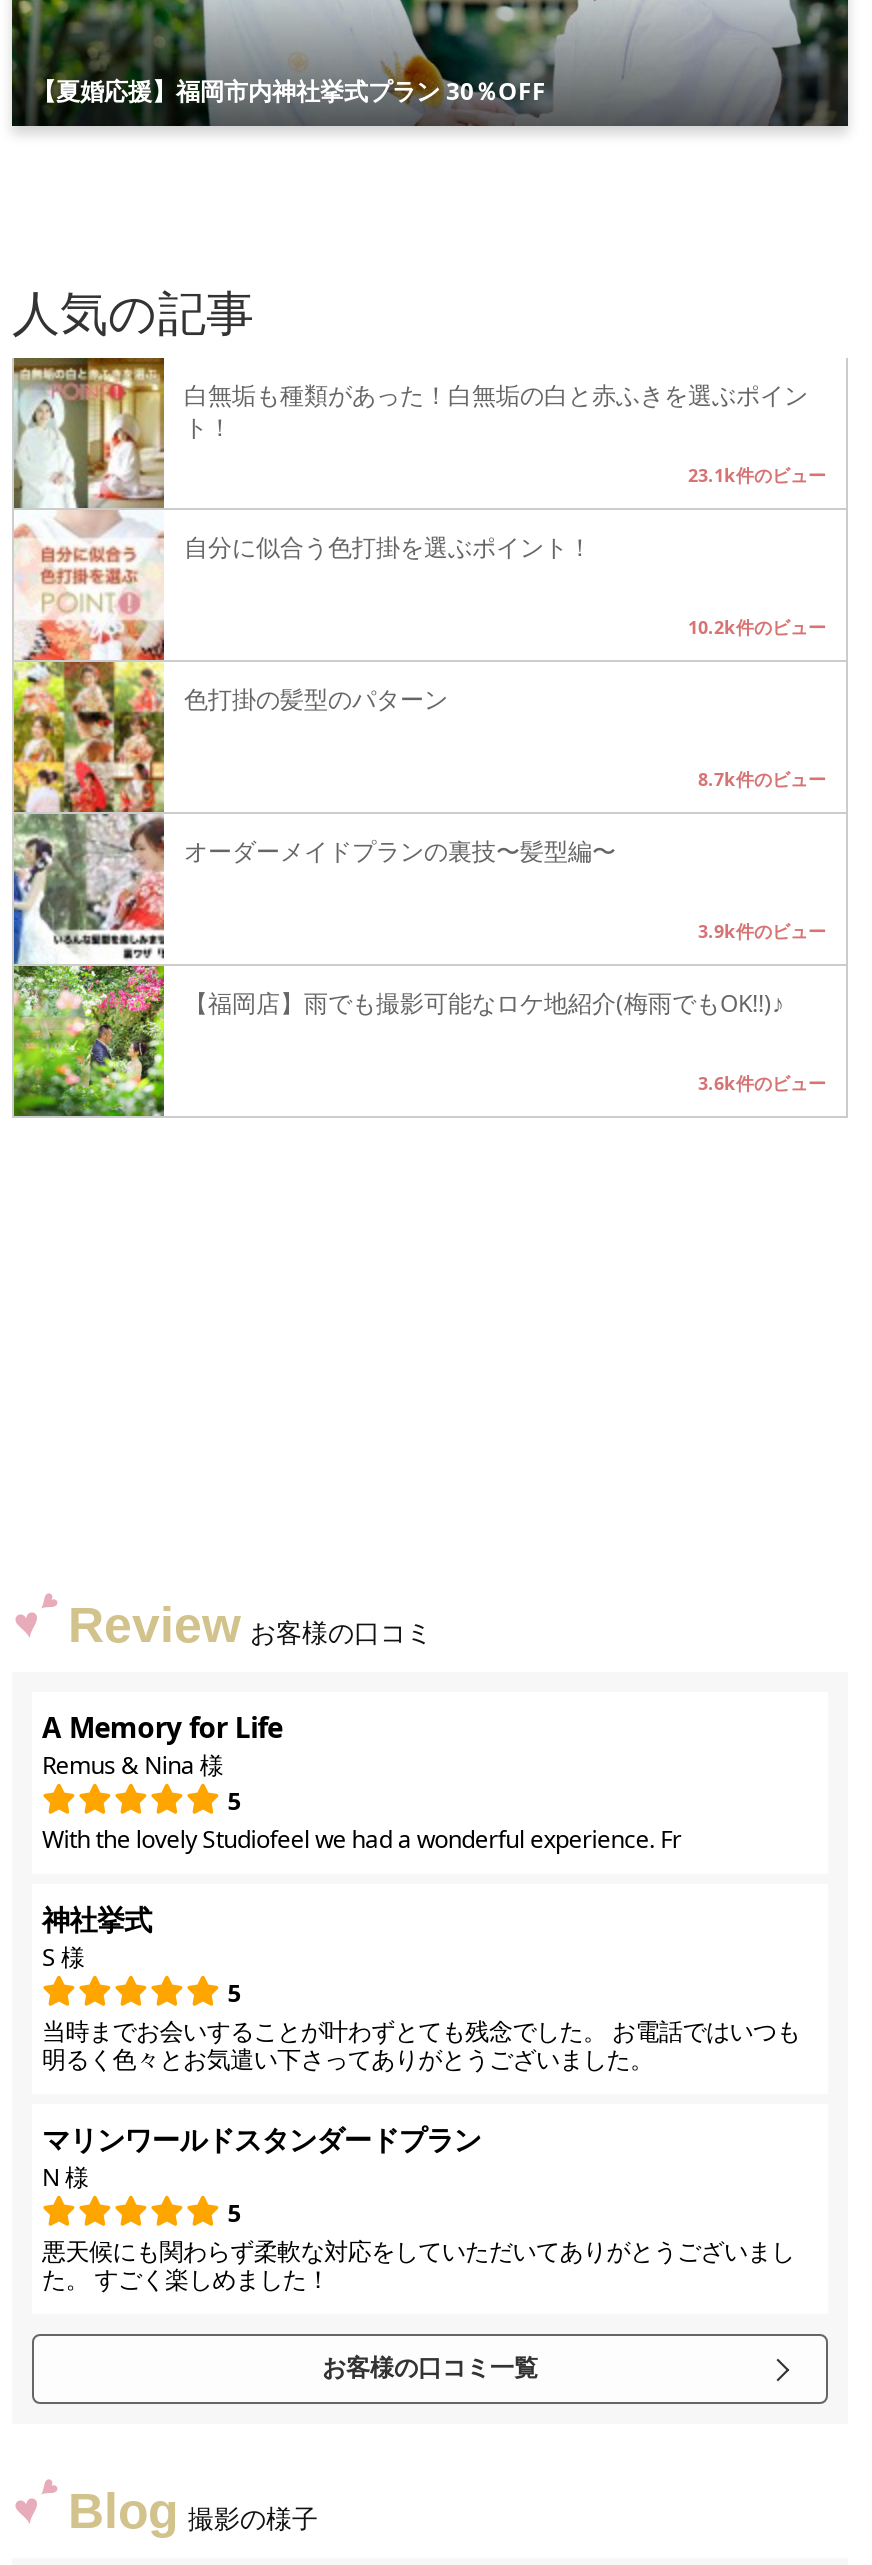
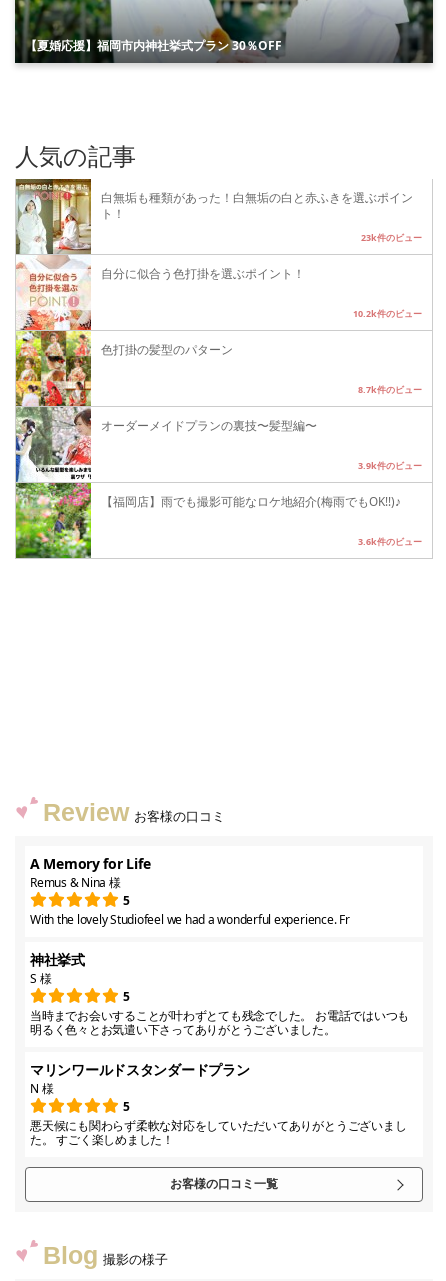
- 23.1k件のビュー
+ 23k件のビュー
